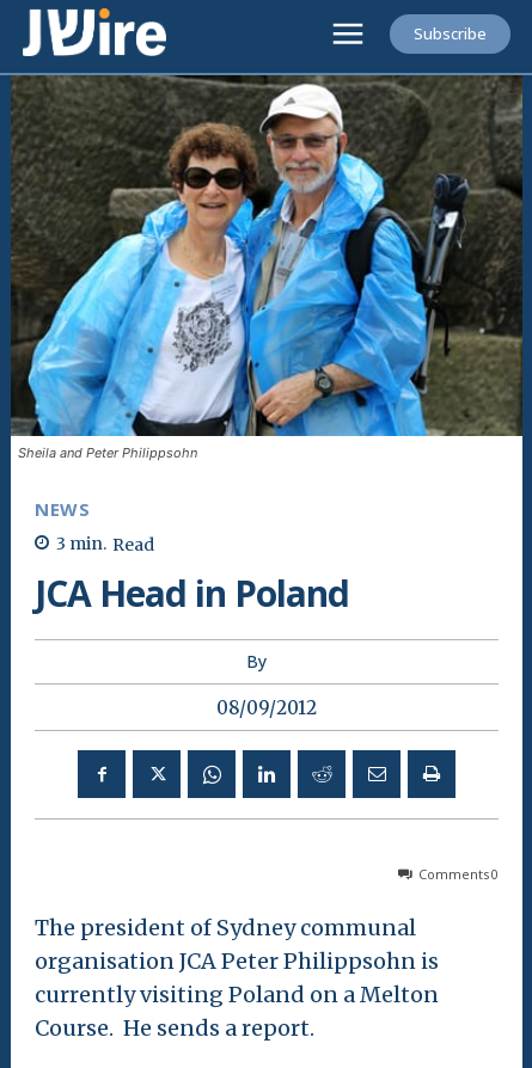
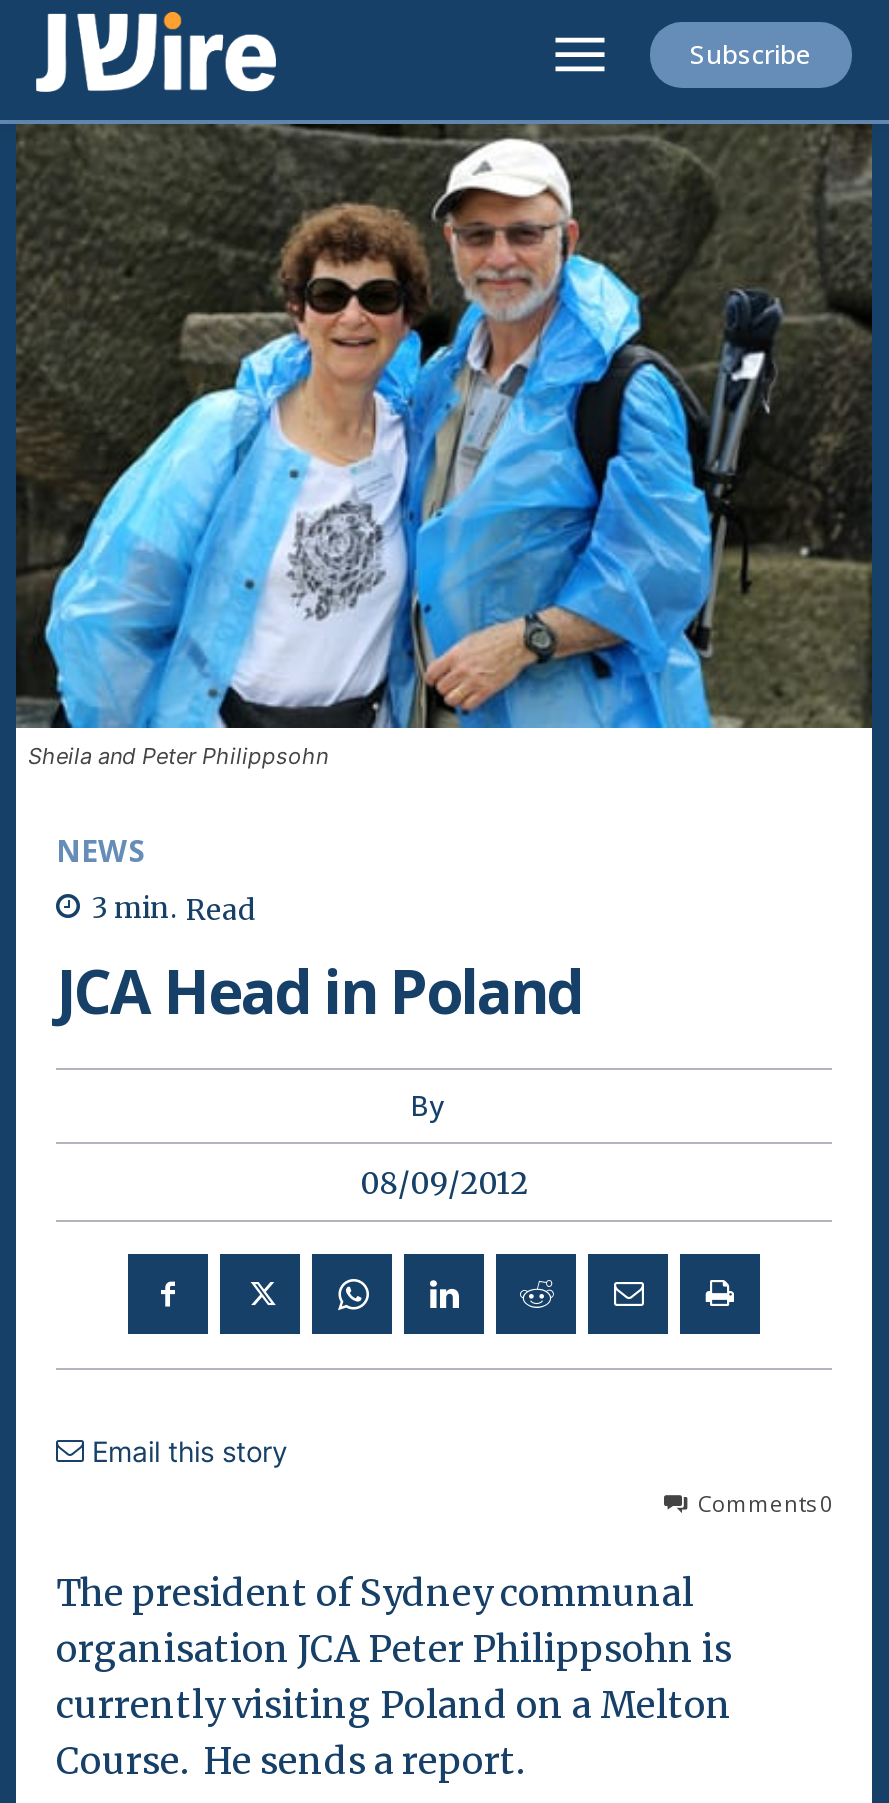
+ Email this story
